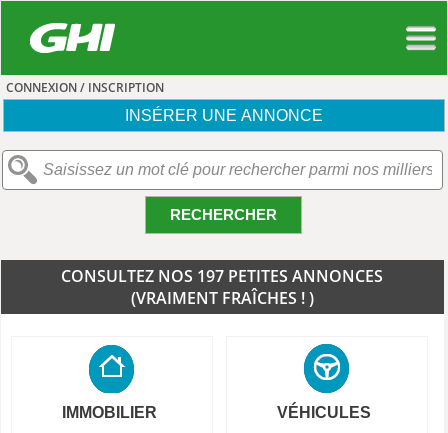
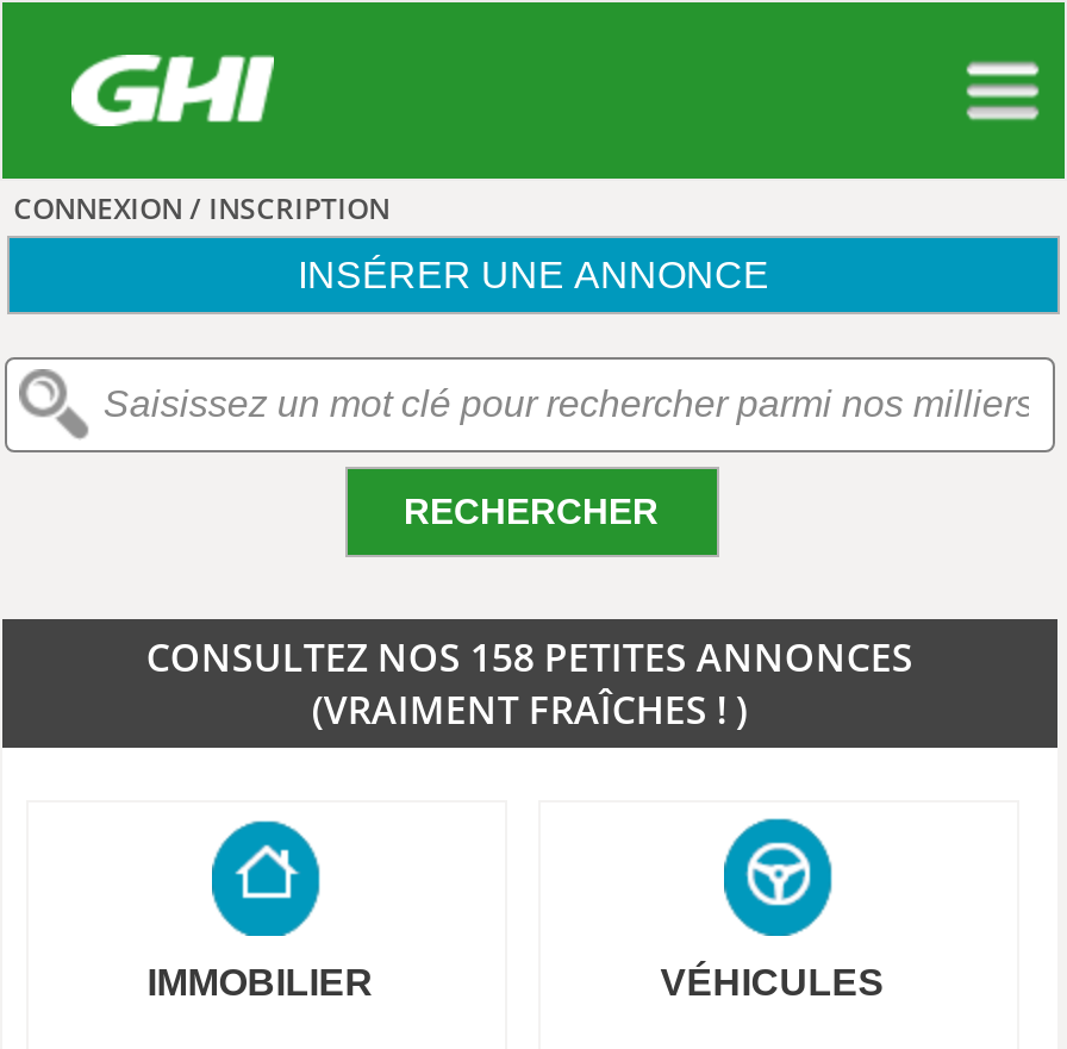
- CONSULTEZ NOS 197 PETITES ANNONCES
+ CONSULTEZ NOS 158 PETITES ANNONCES
